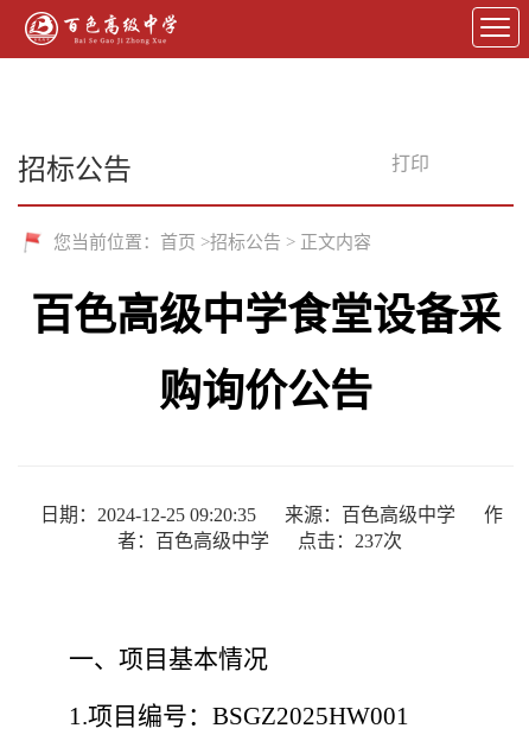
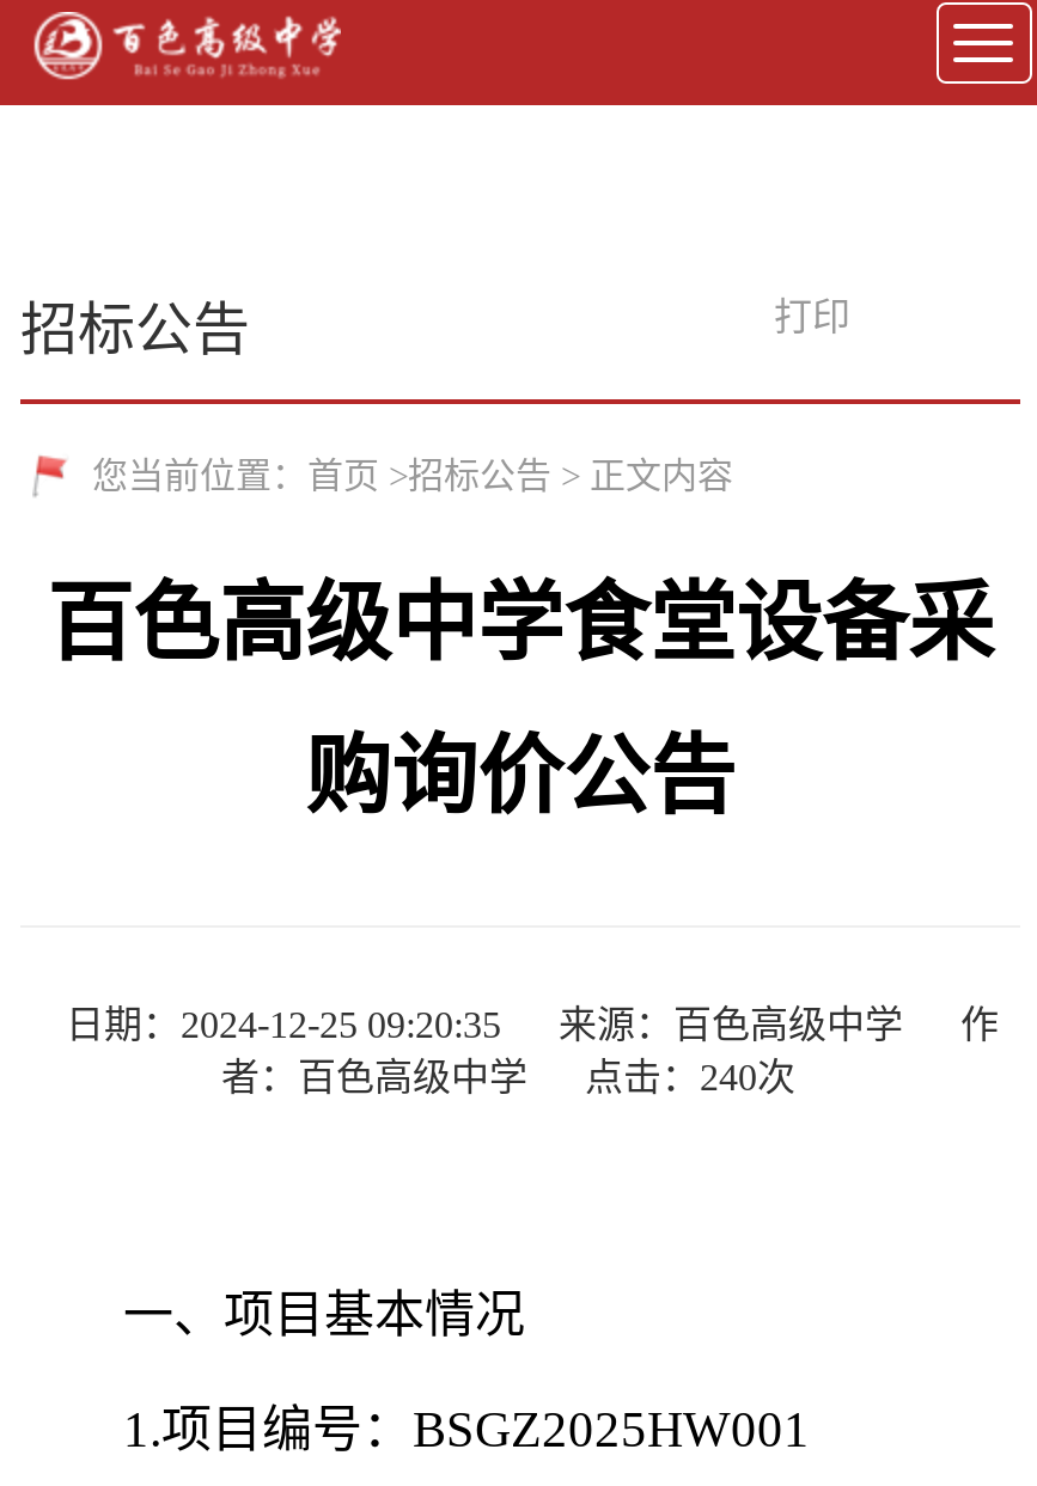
- 者：百色高级中学 点击：237次
+ 者：百色高级中学 点击：240次
